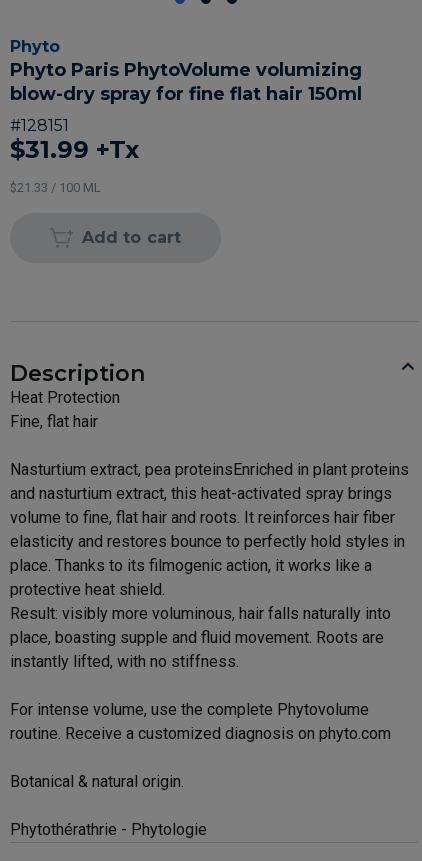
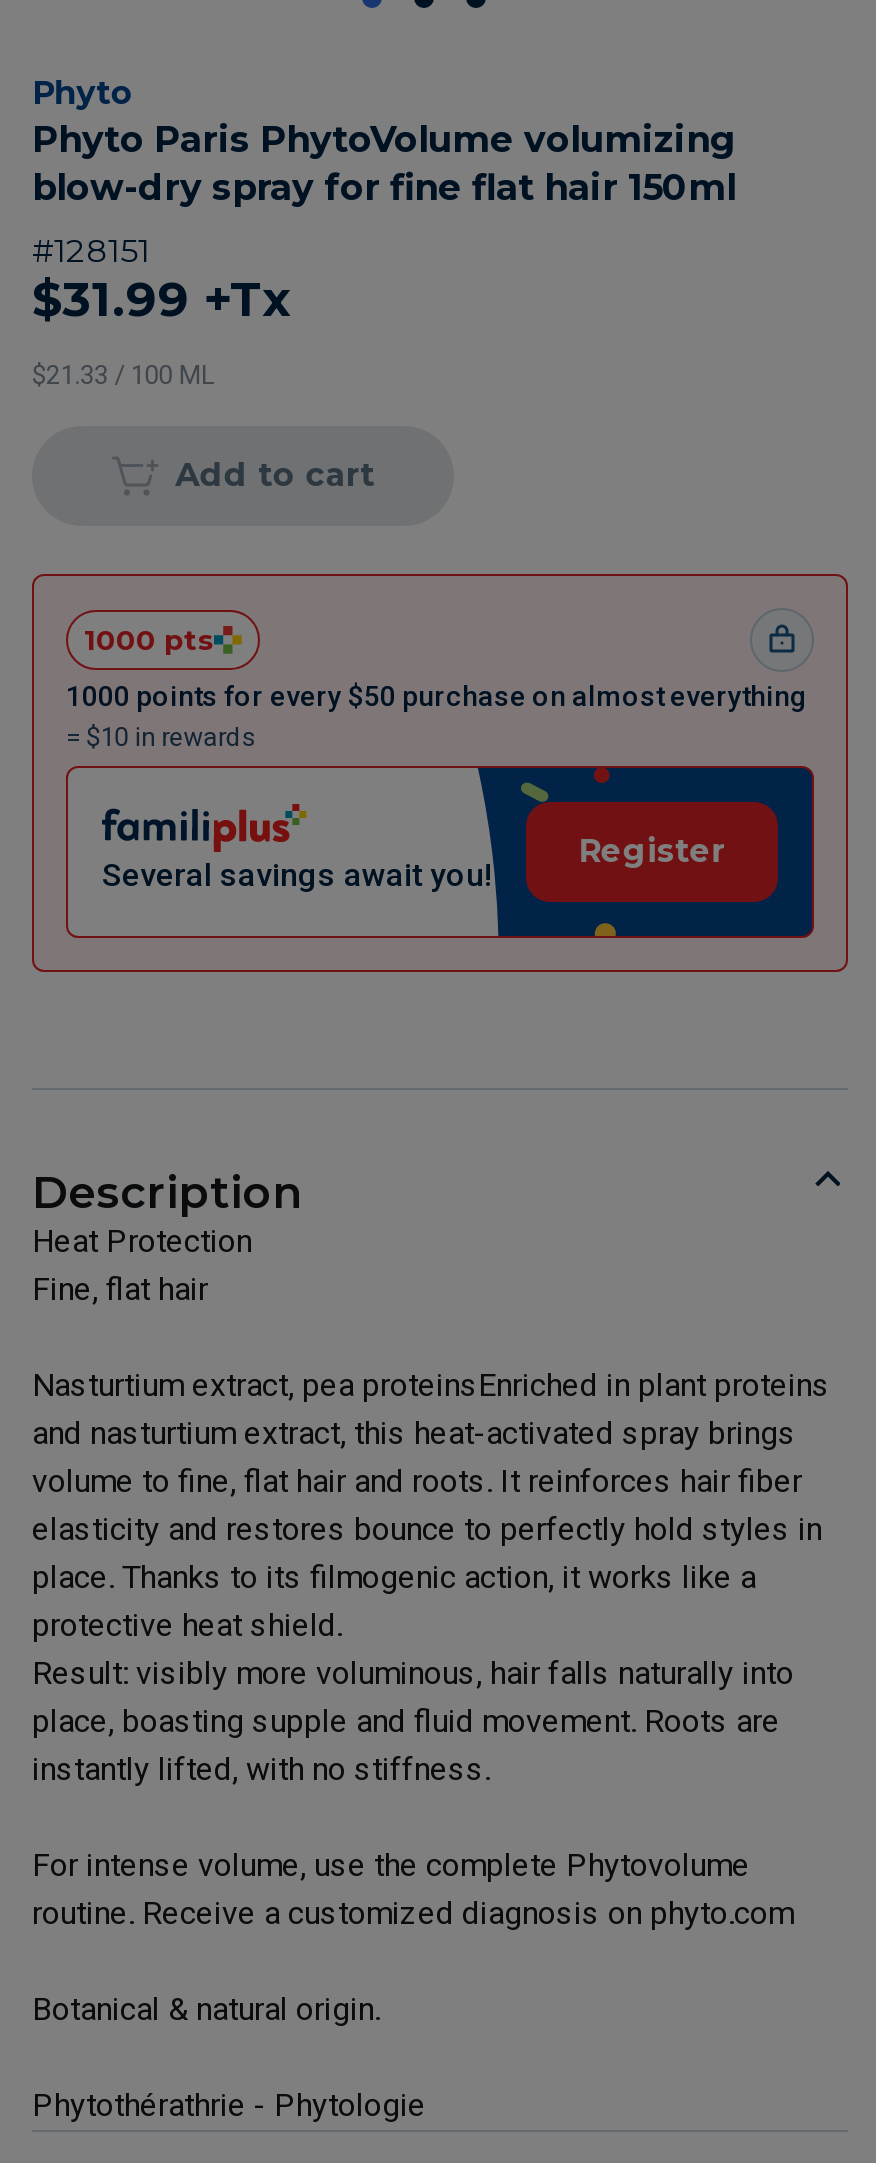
+ [image]
+ 1000 pts
+ 1000 points for every $50 purchase on almost everything
+ = $10 in rewards

+ Several savings await you!

+ Register
